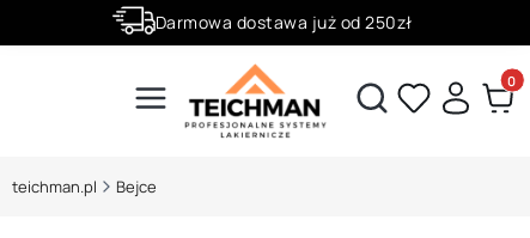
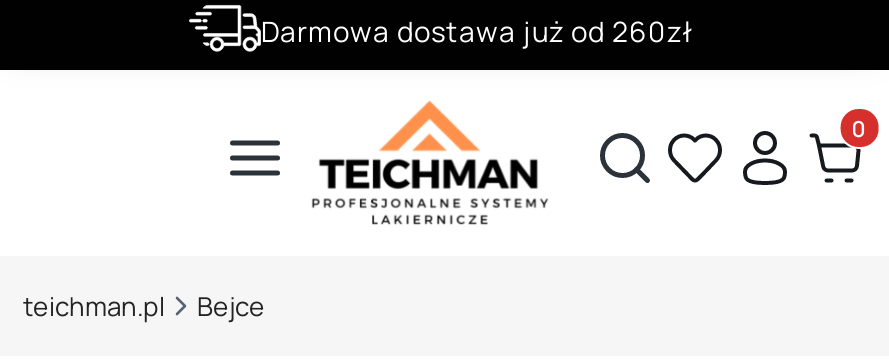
- Darmowa dostawa już od 250zł
+ Darmowa dostawa już od 260zł
